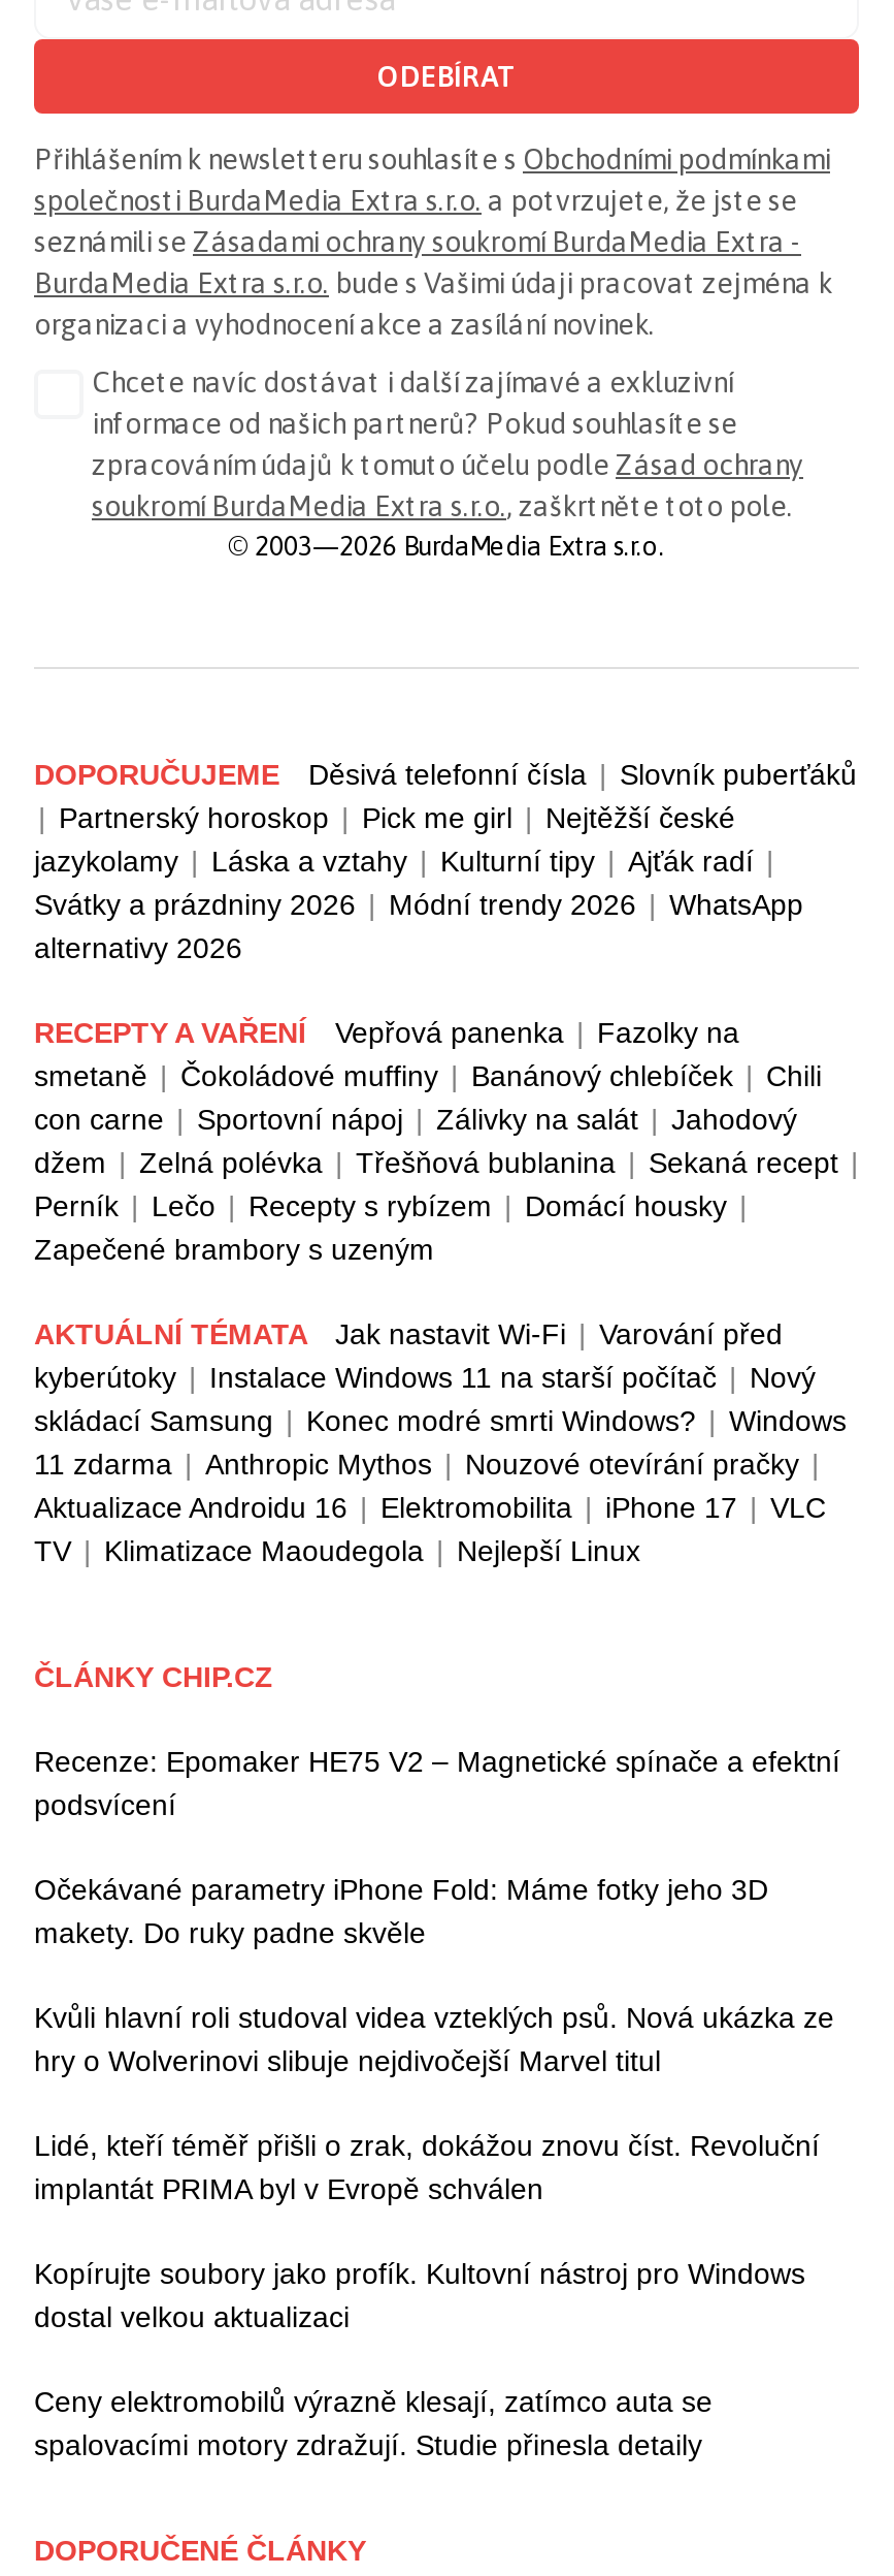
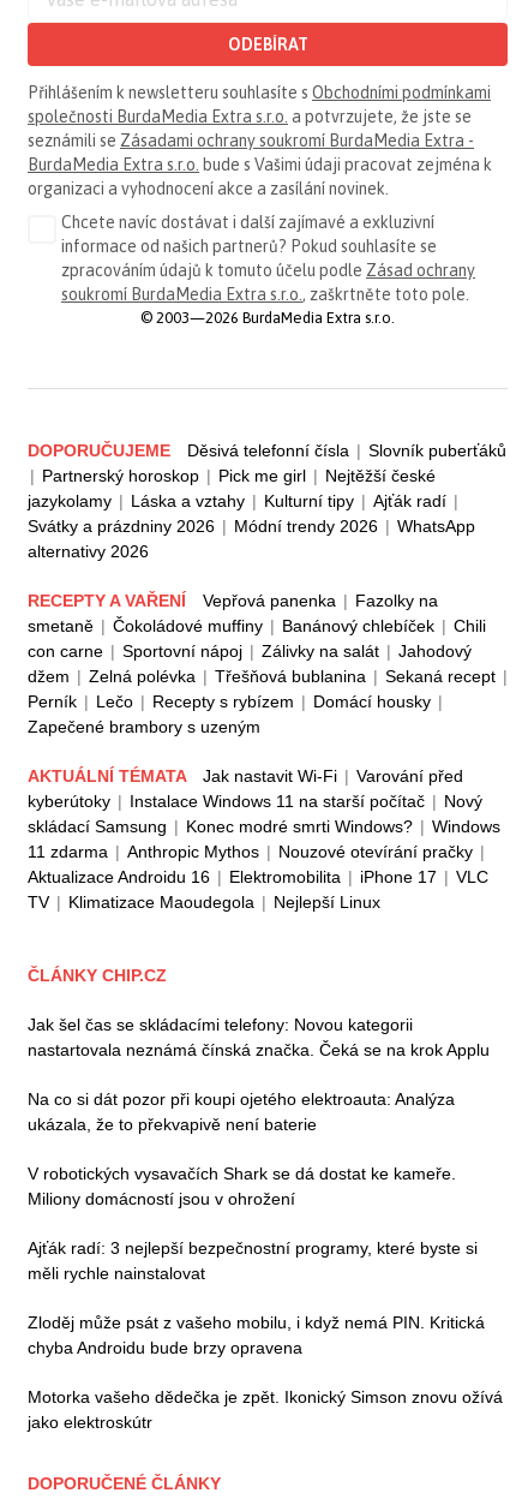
- Recenze: Epomaker HE75 V2 – Magnetické spínače a efektní
- podsvícení
+ Jak šel čas se skládacími telefony: Novou kategorii
+ nastartovala neznámá čínská značka. Čeká se na krok Applu

- Očekávané parametry iPhone Fold: Máme fotky jeho 3D
- makety. Do ruky padne skvěle
+ Na co si dát pozor při koupi ojetého elektroauta: Analýza
+ ukázala, že to překvapivě není baterie

- Kvůli hlavní roli studoval videa vzteklých psů. Nová ukázka ze
- hry o Wolverinovi slibuje nejdivočejší Marvel titul
+ V robotických vysavačích Shark se dá dostat ke kameře.
+ Miliony domácností jsou v ohrožení

- Lidé, kteří téměř přišli o zrak, dokážou znovu číst. Revoluční
- implantát PRIMA byl v Evropě schválen
+ Ajťák radí: 3 nejlepší bezpečnostní programy, které byste si
+ měli rychle nainstalovat

- Kopírujte soubory jako profík. Kultovní nástroj pro Windows
- dostal velkou aktualizaci
+ Zloděj může psát z vašeho mobilu, i když nemá PIN. Kritická
+ chyba Androidu bude brzy opravena

- Ceny elektromobilů výrazně klesají, zatímco auta se
- spalovacími motory zdražují. Studie přinesla detaily
+ Motorka vašeho dědečka je zpět. Ikonický Simson znovu ožívá
+ jako elektroskútr
